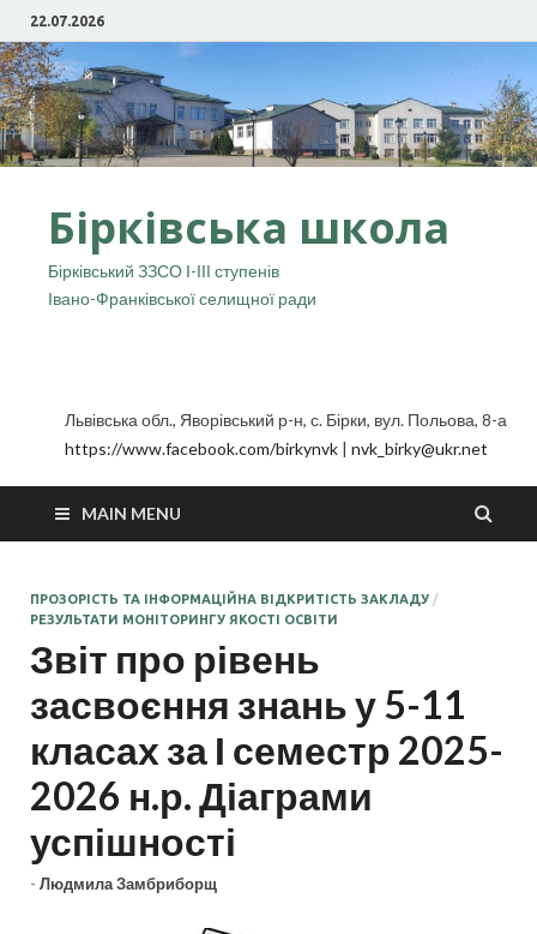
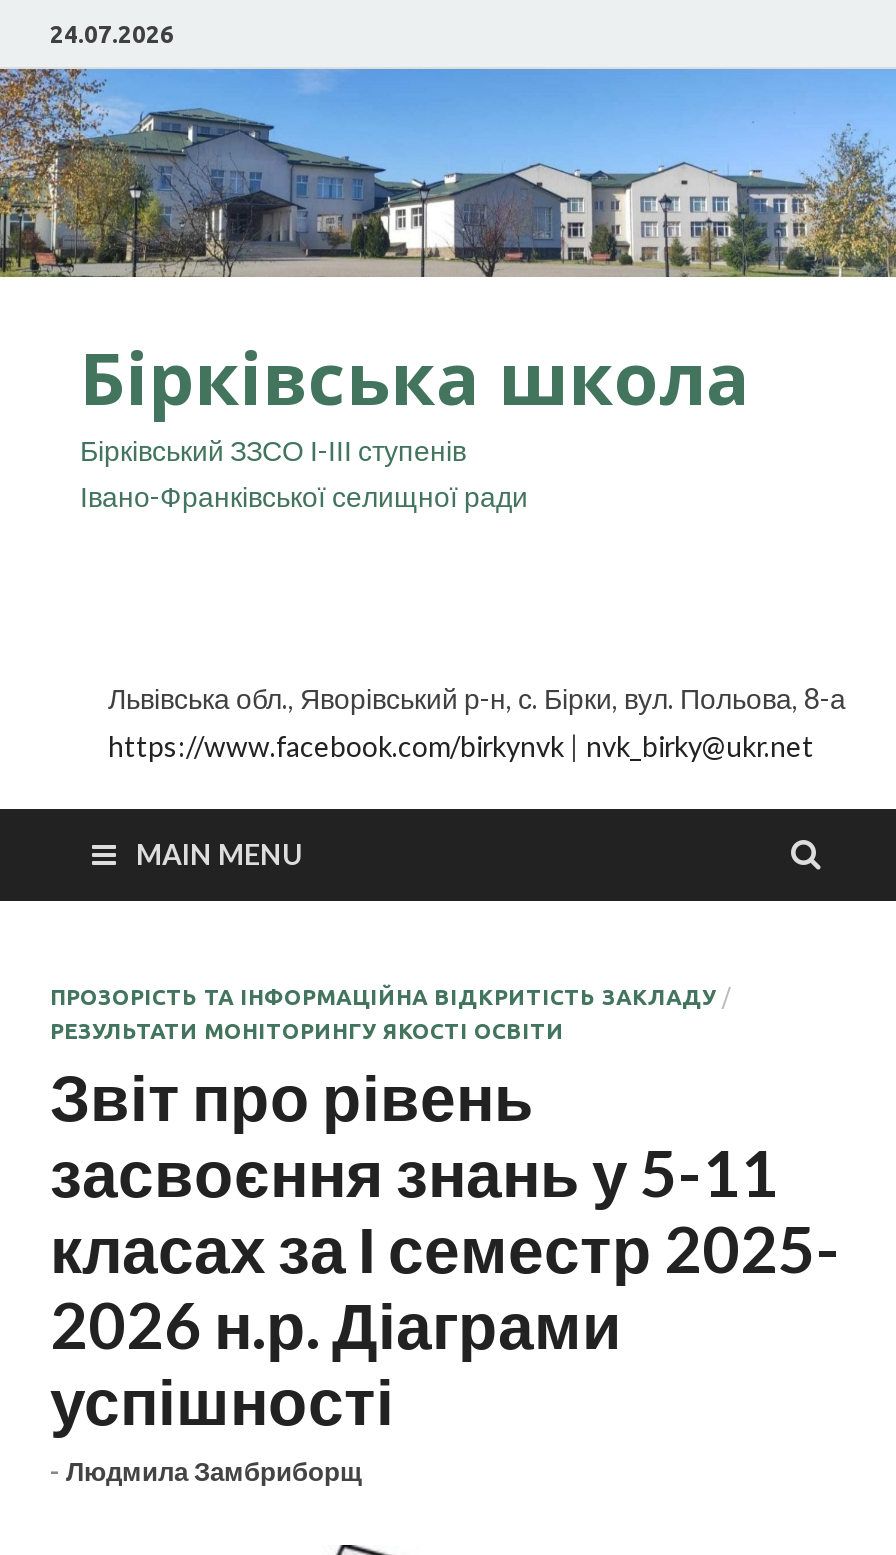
- 22.07.2026
+ 24.07.2026
